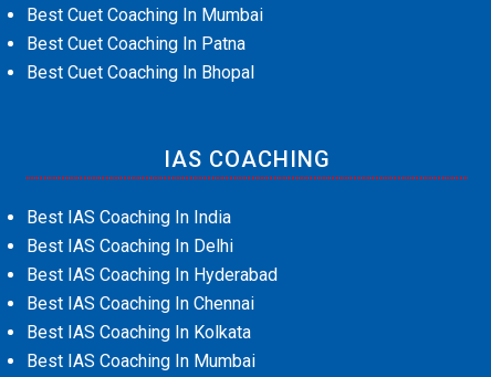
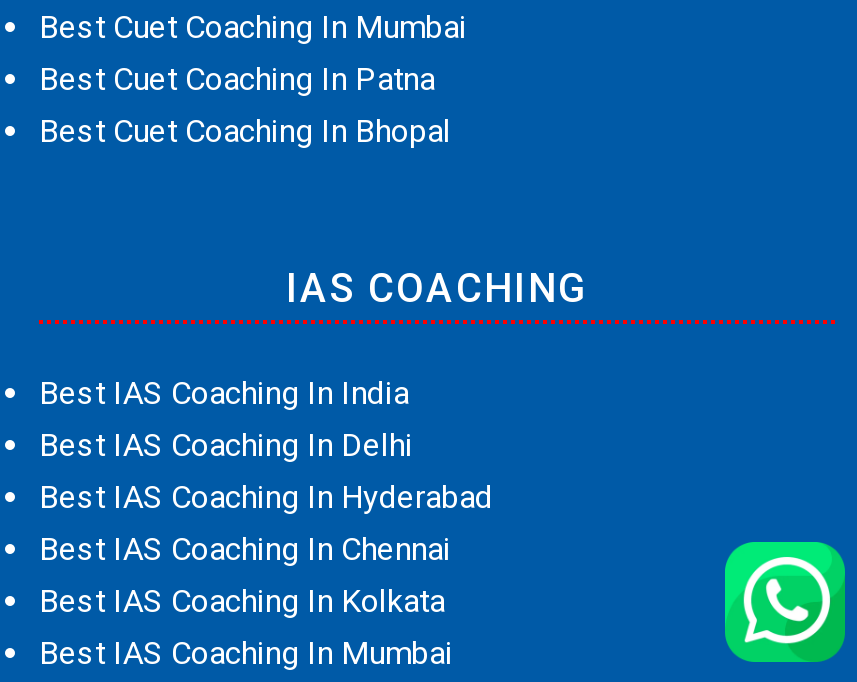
+ [image]
